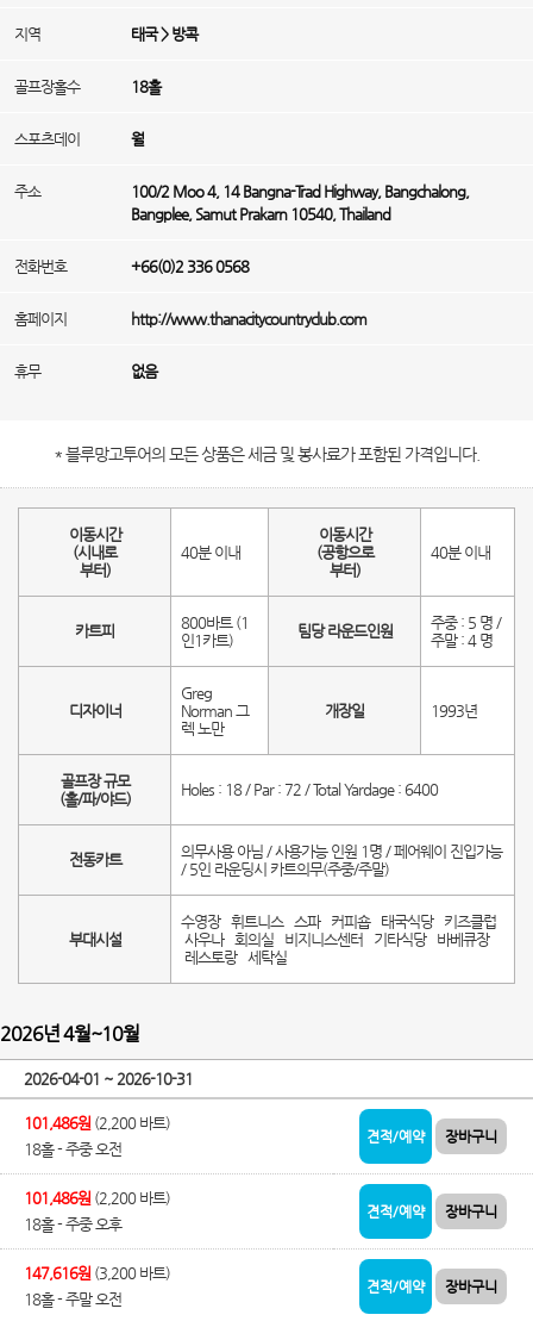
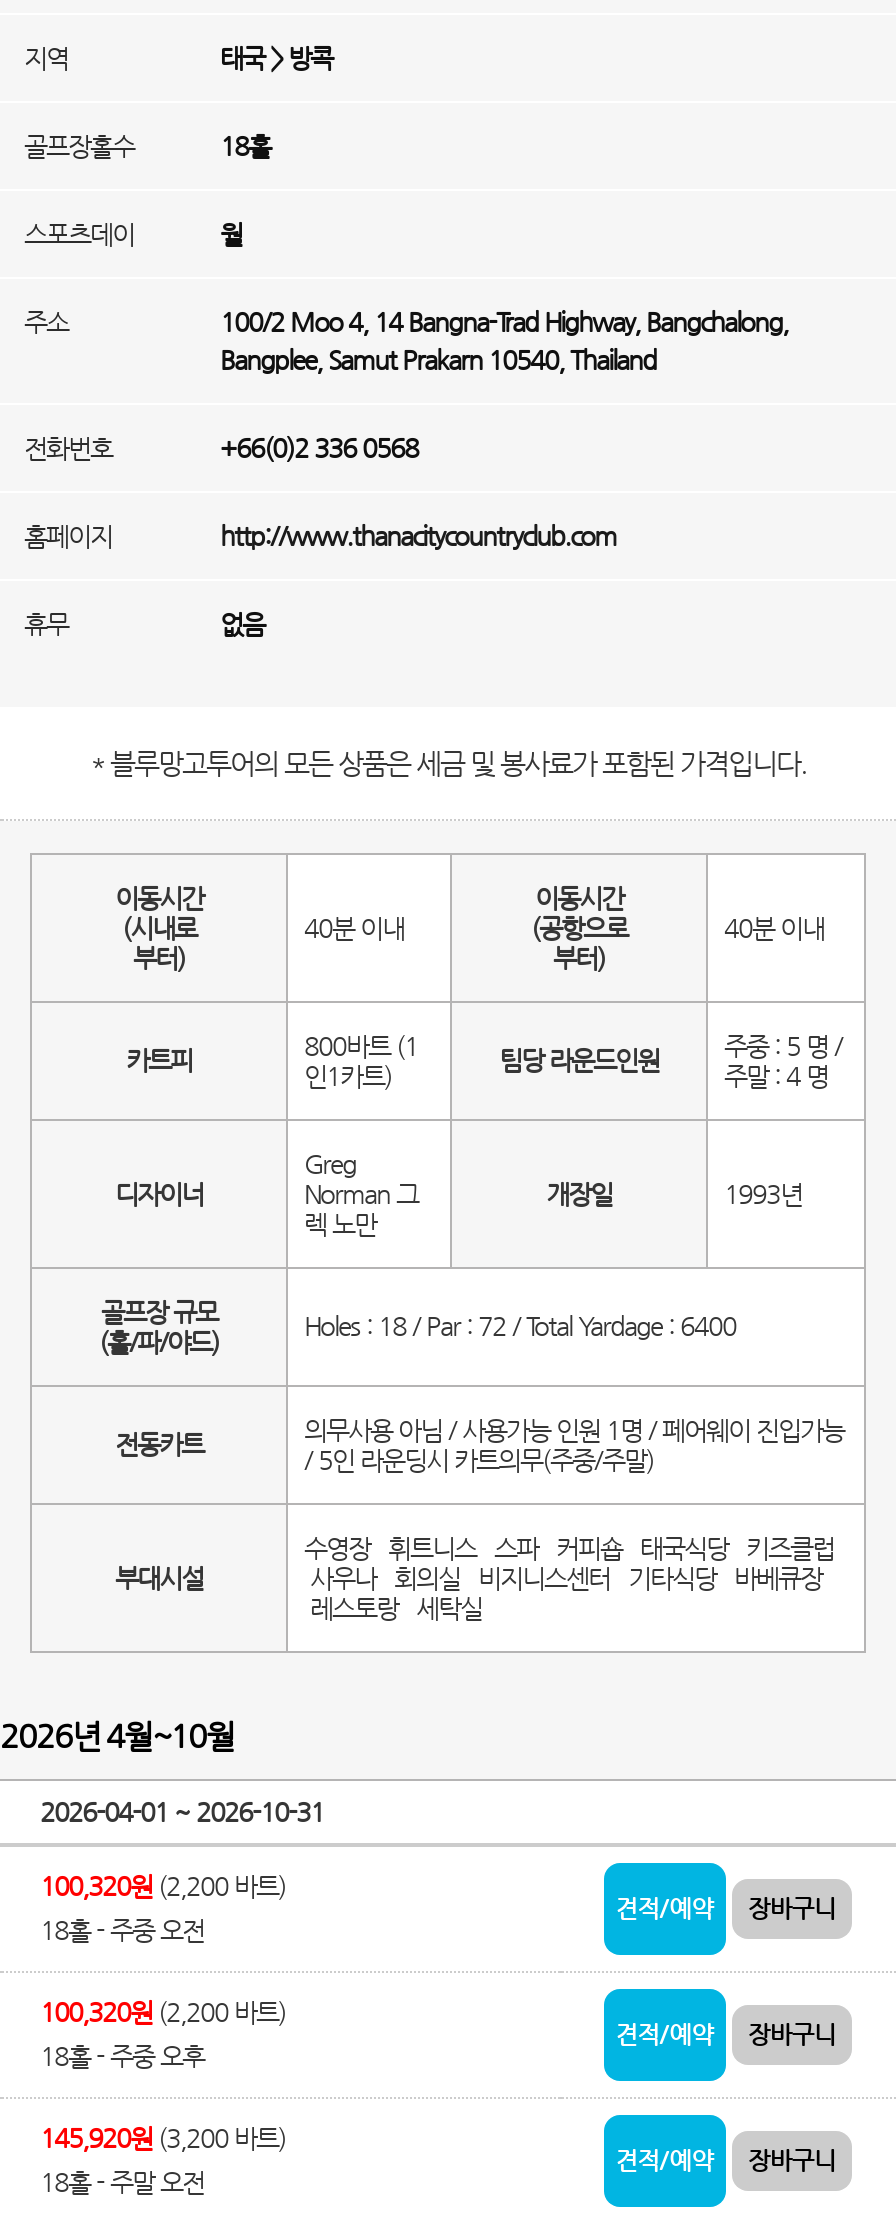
- 101,486원 (2,200 바트)
+ 100,320원 (2,200 바트)

- 101,486원 (2,200 바트)
+ 100,320원 (2,200 바트)

- 147,616원 (3,200 바트)
+ 145,920원 (3,200 바트)
